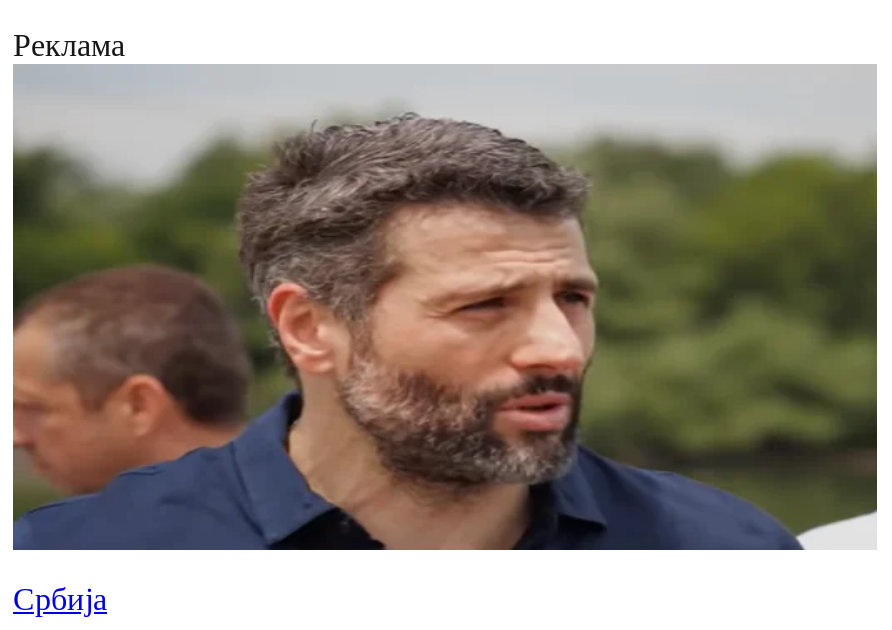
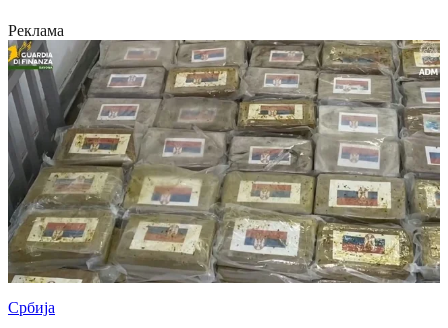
- [image]
+ [image]
